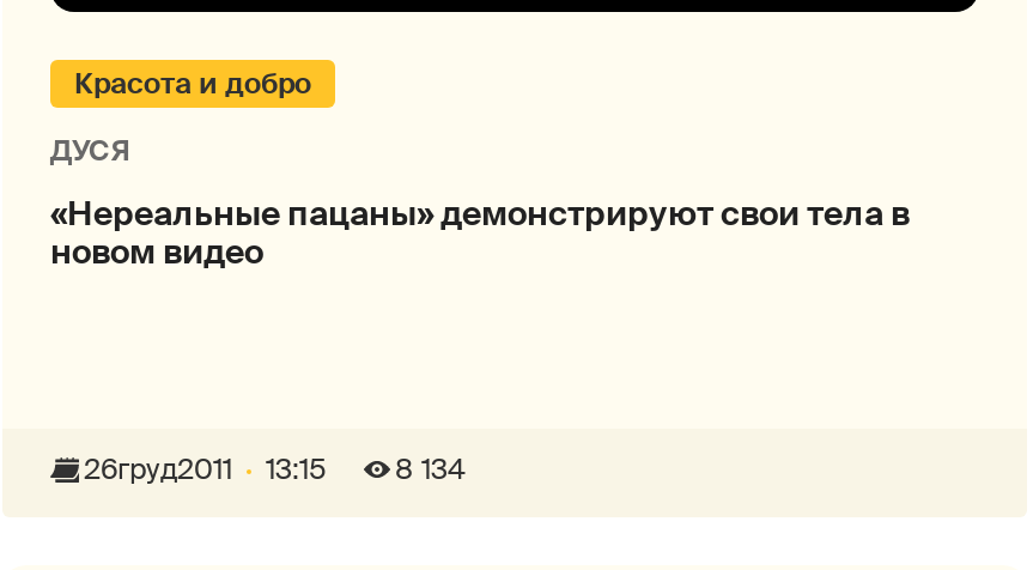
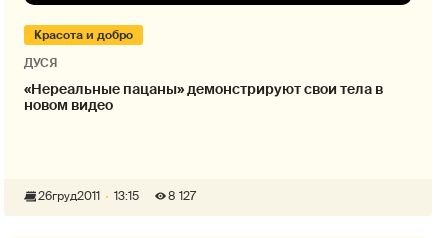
- 26груд2011 13:15 8 134
+ 26груд2011 13:15 8 127
